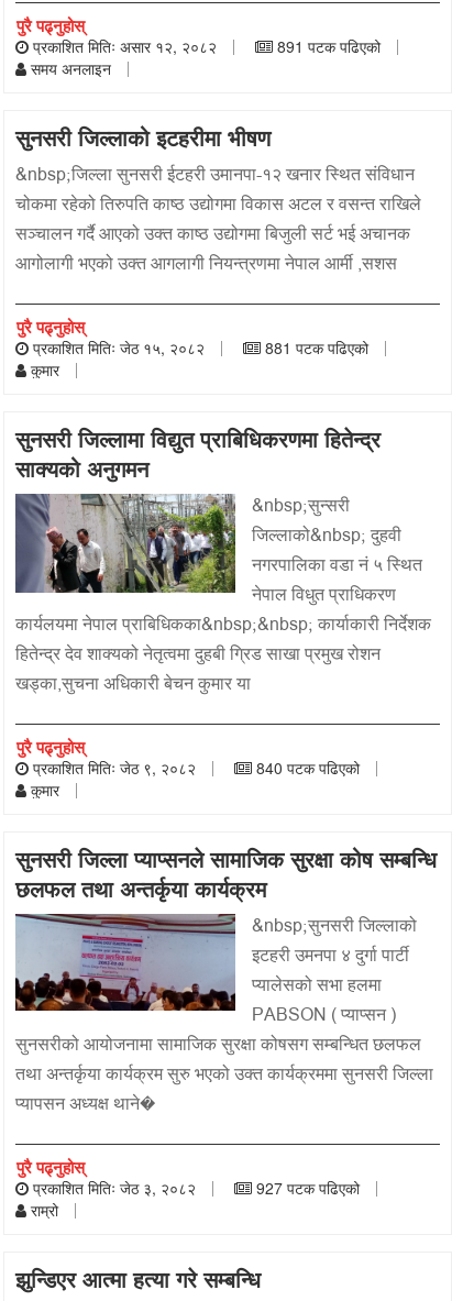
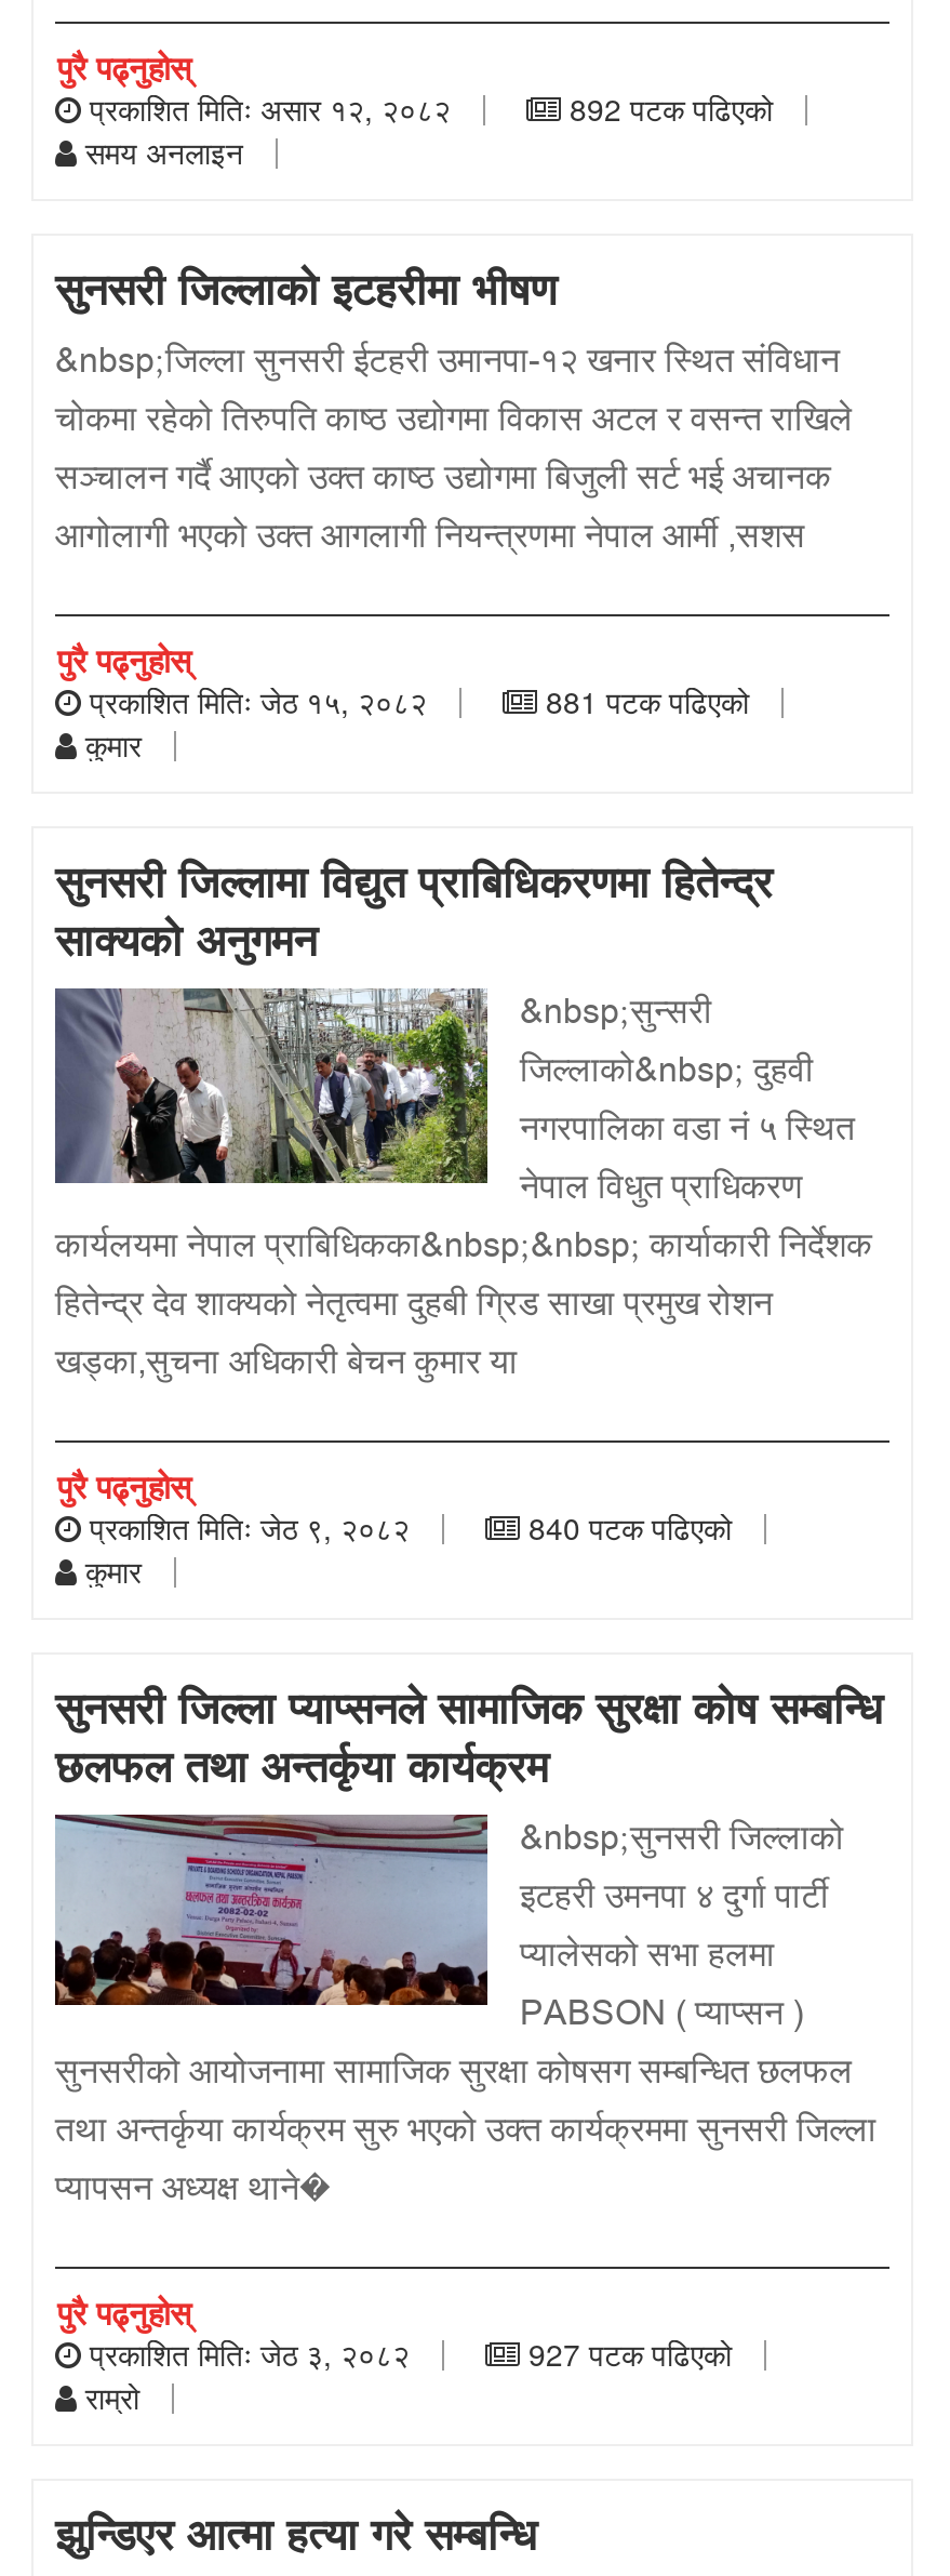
- 891 पटक पढिएको
+ 892 पटक पढिएको
